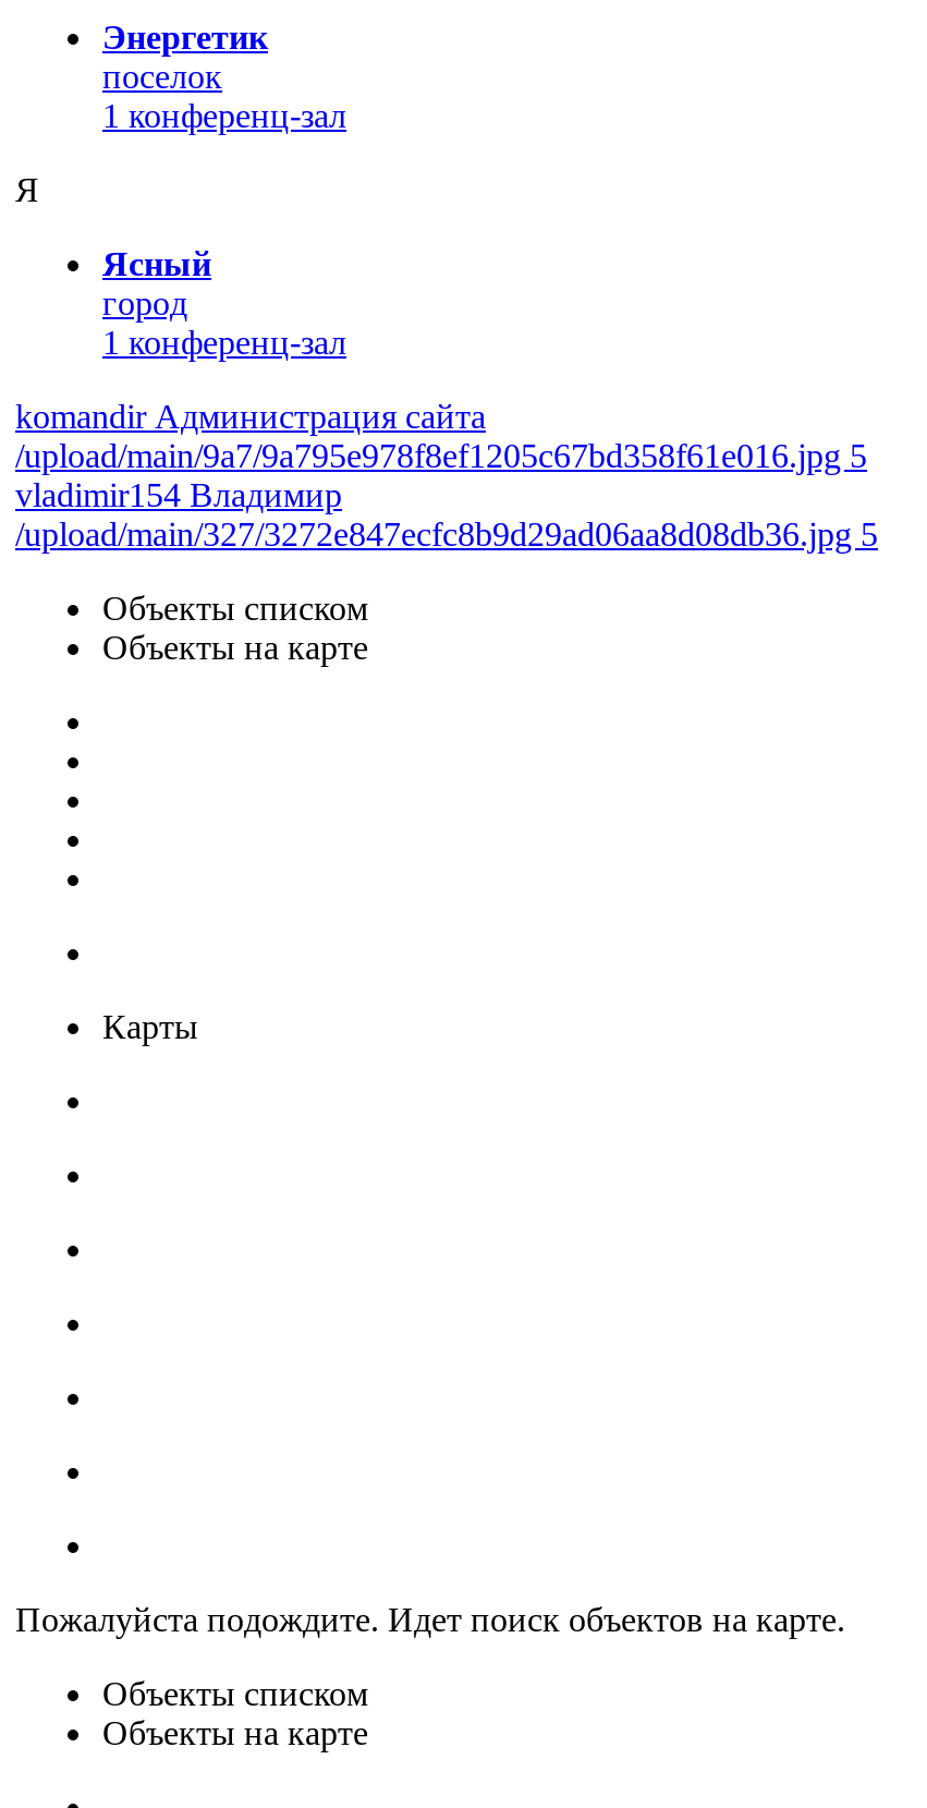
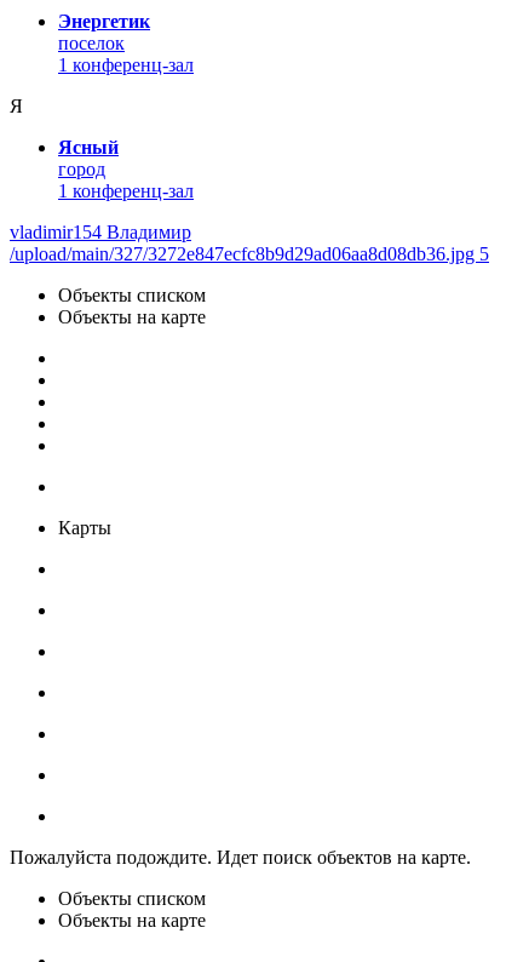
- komandir Администрация сайта
- /upload/main/9a7/9a795e978f8ef1205c67bd358f61e016.jpg 5
